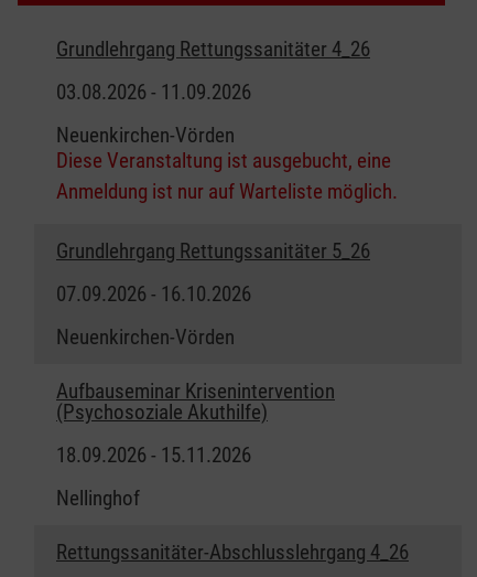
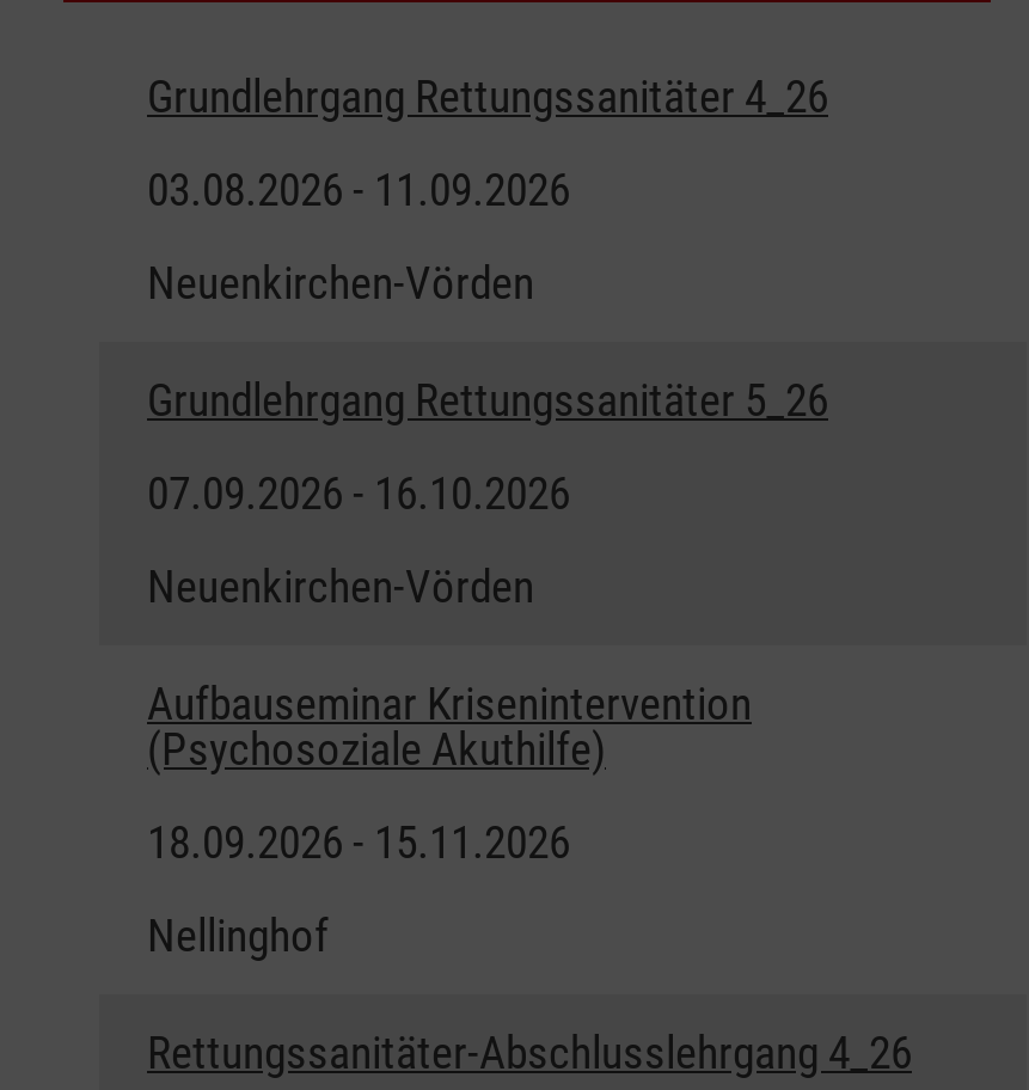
- Diese Veranstaltung ist ausgebucht, eine
- Anmeldung ist nur auf Warteliste möglich.
